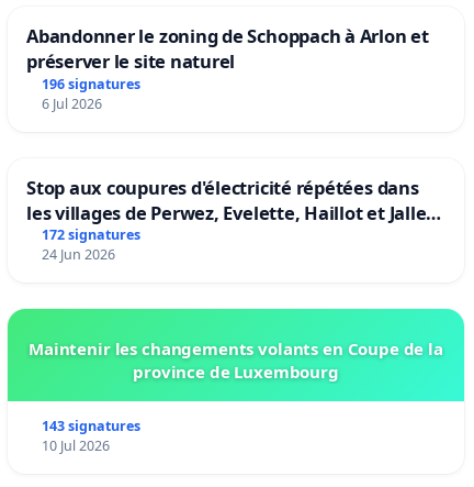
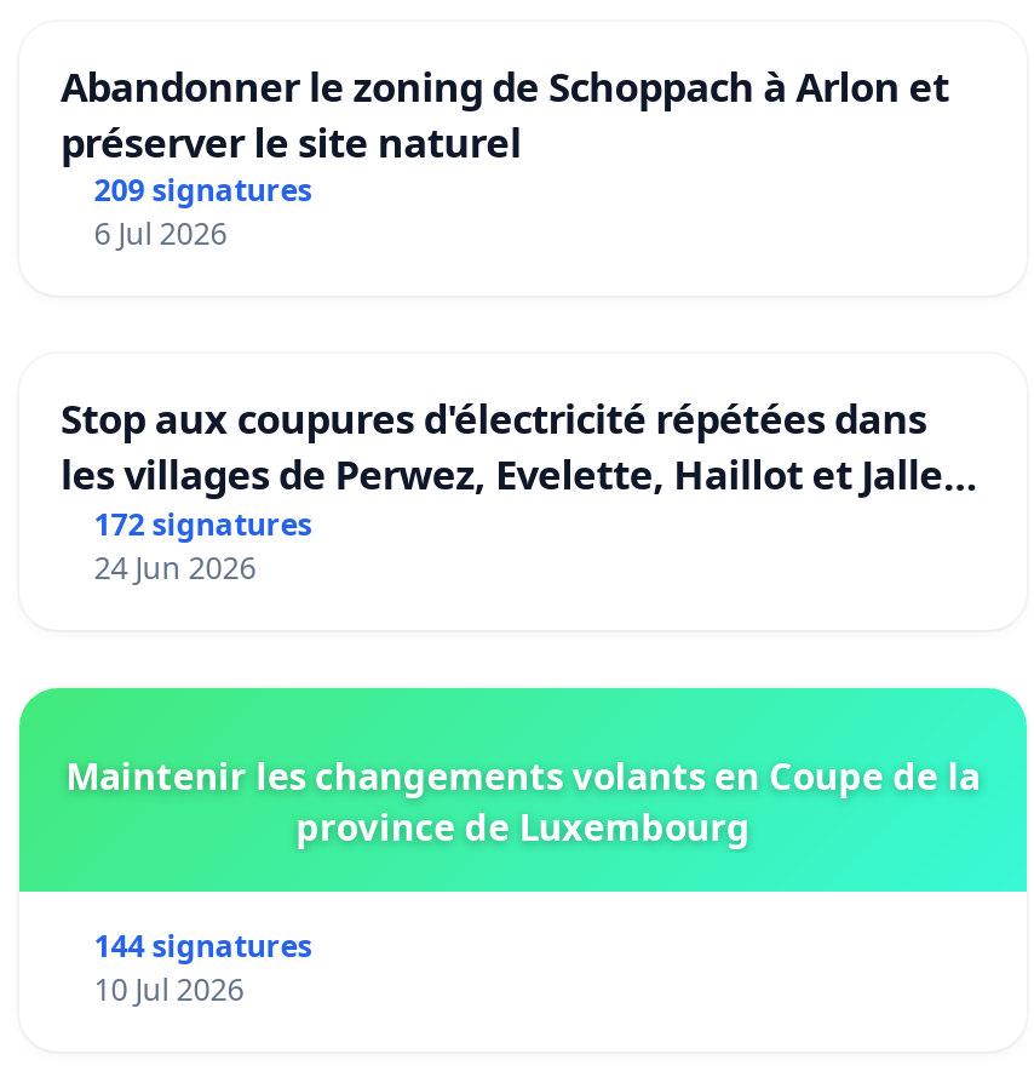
- 196 signatures
+ 209 signatures

- 143 signatures
+ 144 signatures
